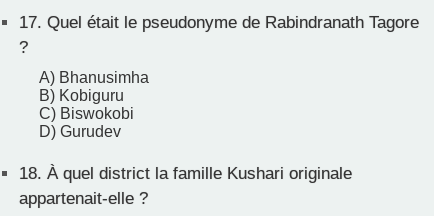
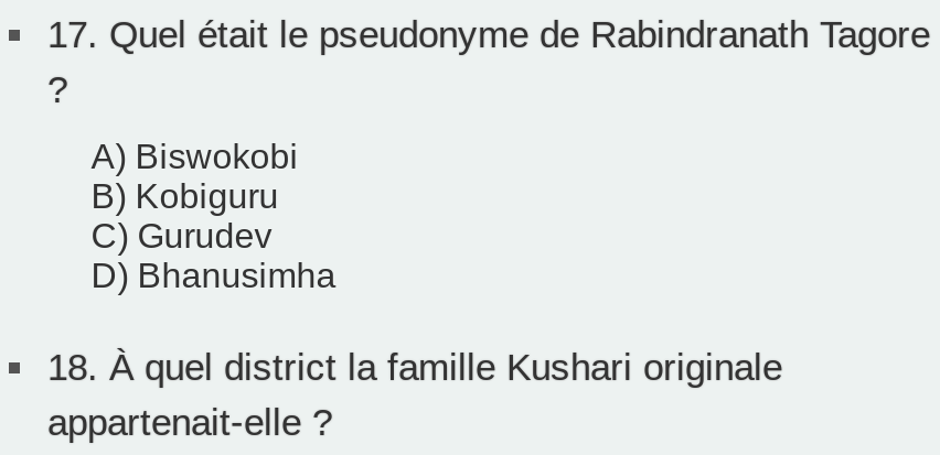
- A) Bhanusimha
+ A) Biswokobi

- C) Biswokobi
+ C) Gurudev

- D) Gurudev
+ D) Bhanusimha
